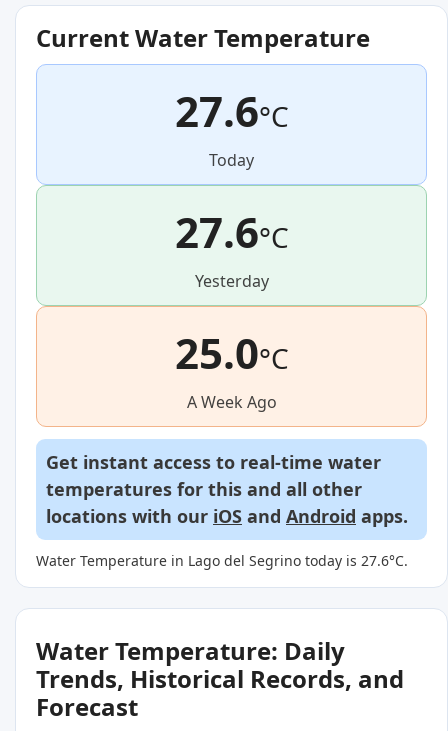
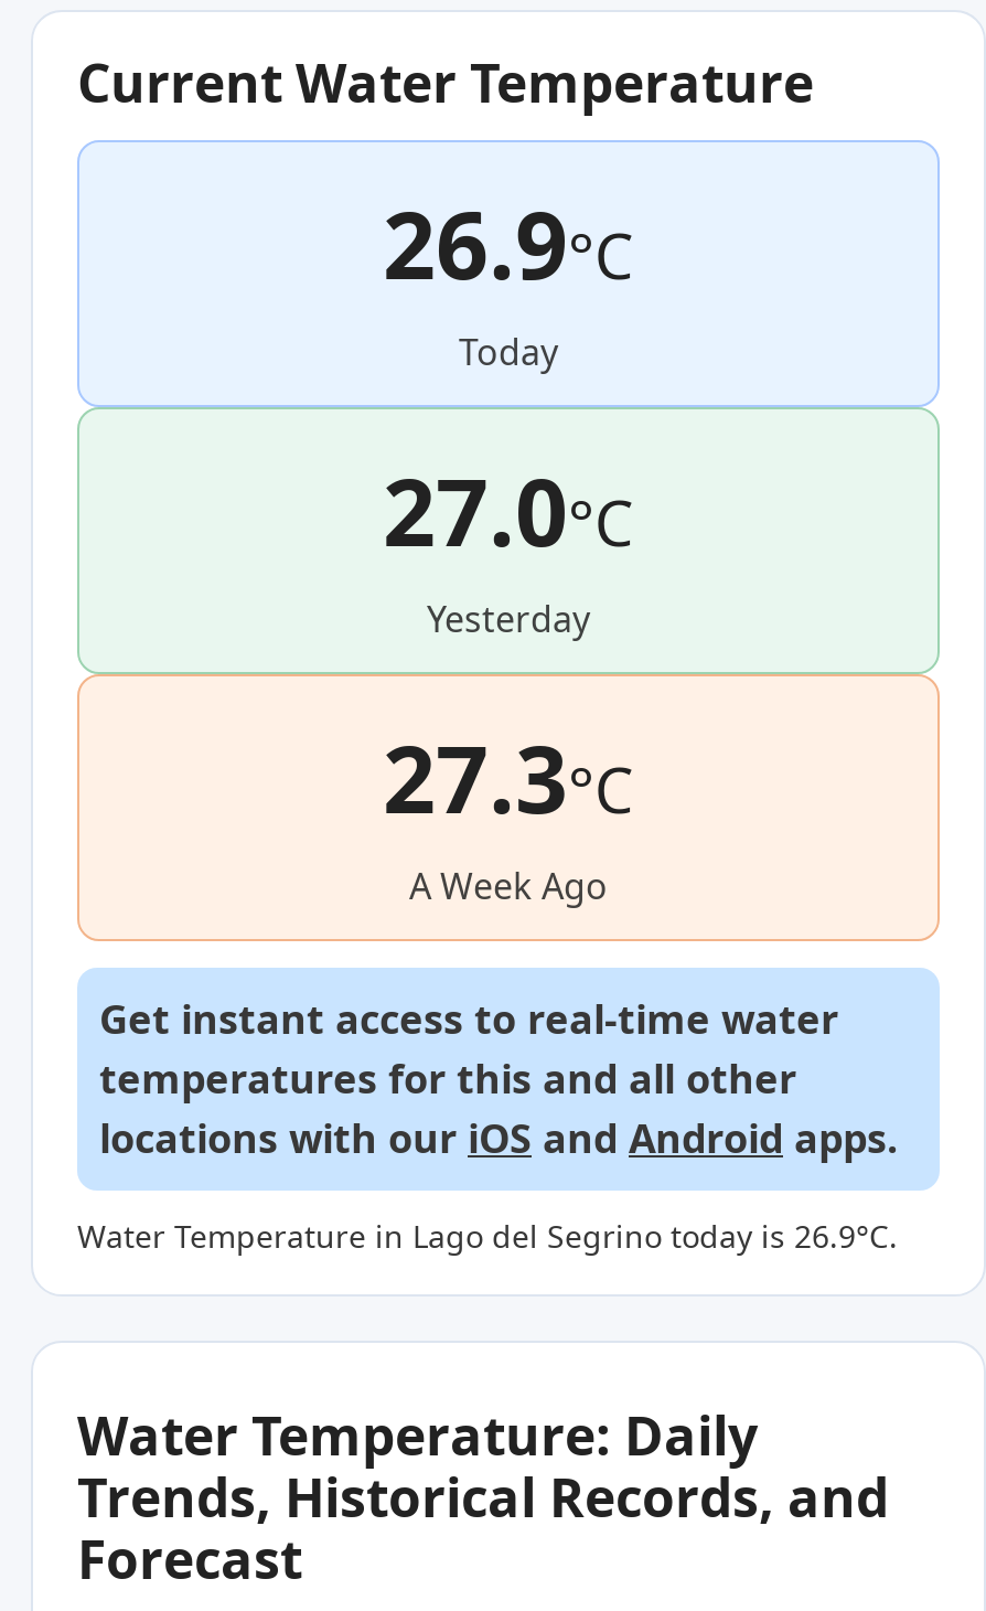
- 27.6°C
+ 26.9°C

- 27.6°C
+ 27.0°C

- 25.0°C
+ 27.3°C

- Water Temperature in Lago del Segrino today is 27.6°C.
+ Water Temperature in Lago del Segrino today is 26.9°C.
